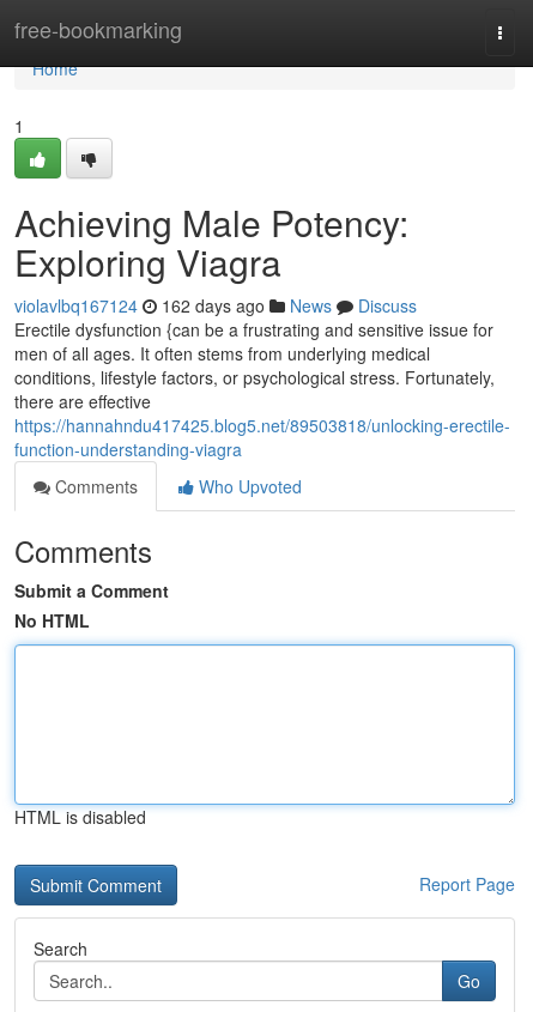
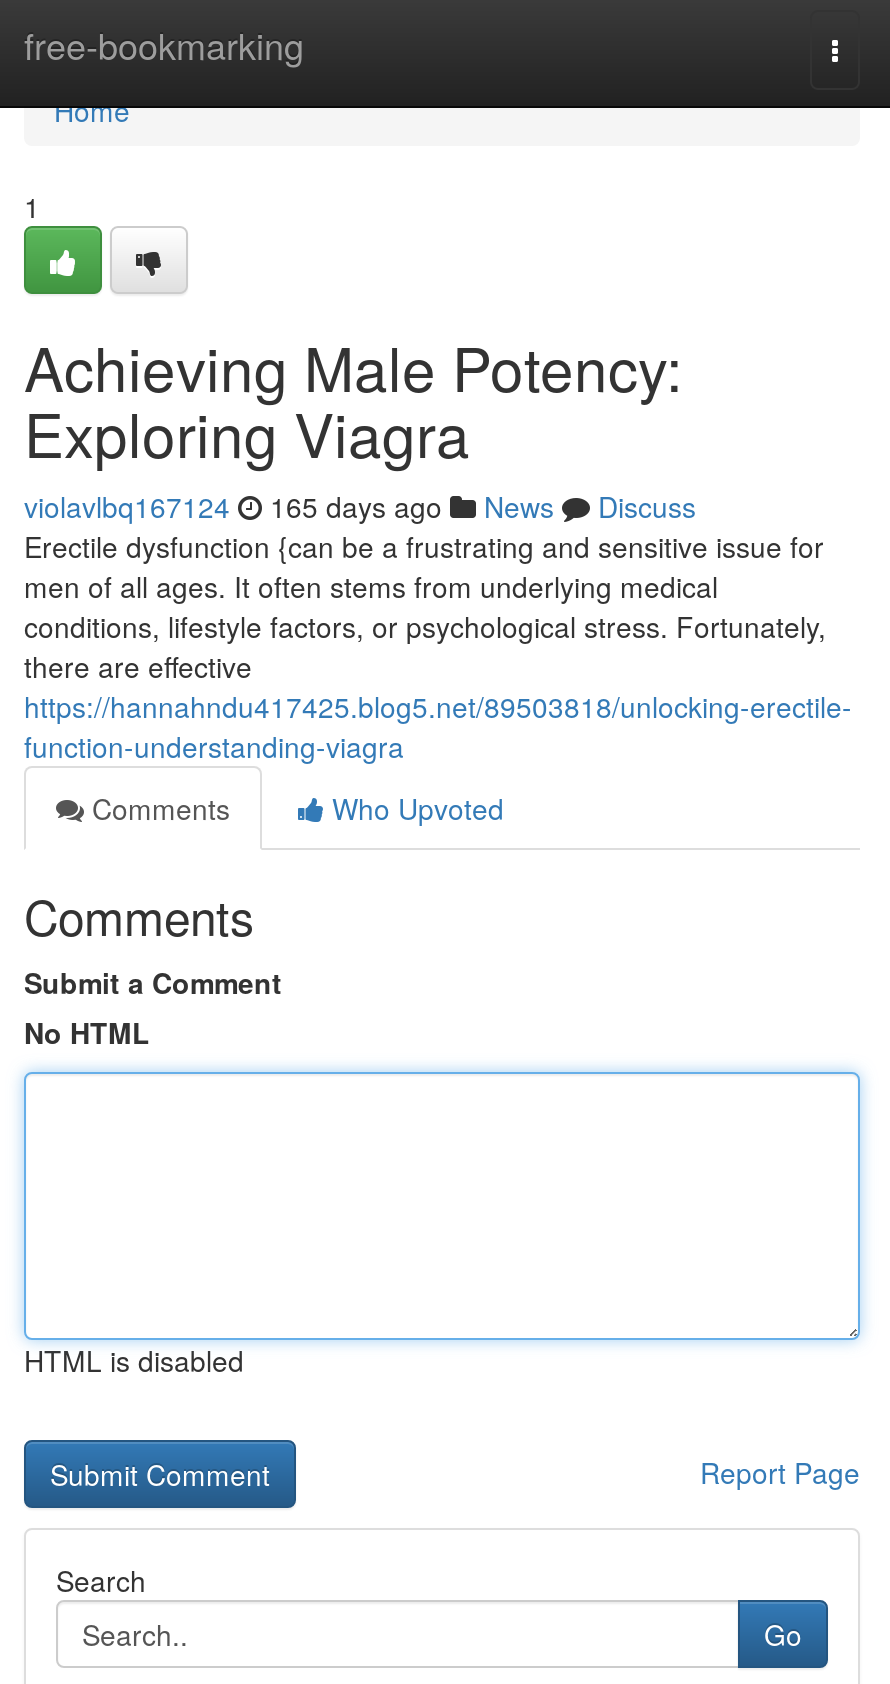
- violavlbq167124 162 days ago News Discuss
+ violavlbq167124 165 days ago News Discuss
